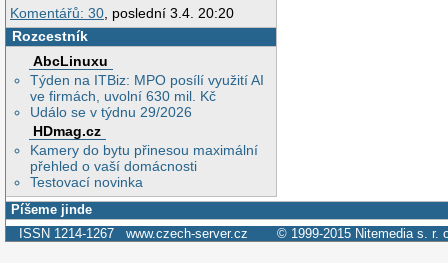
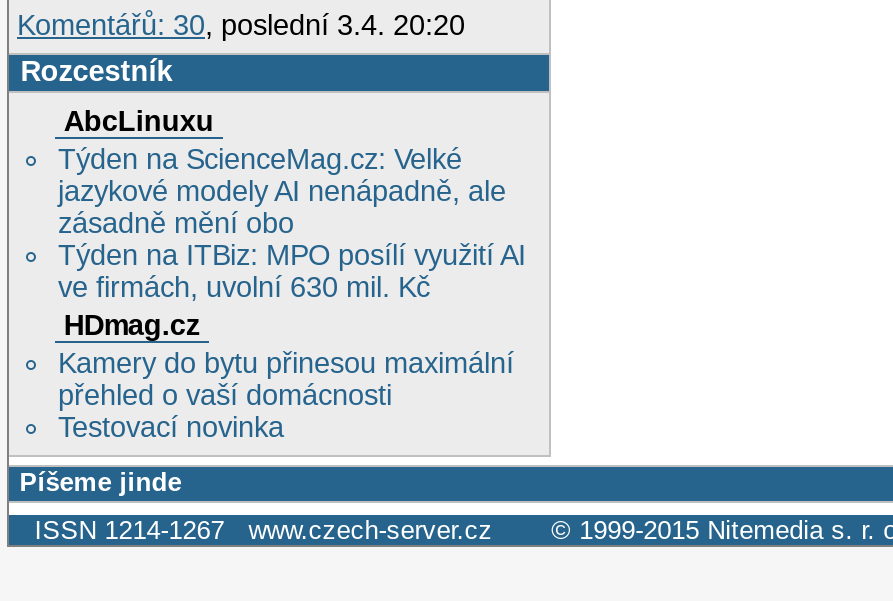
+ Týden na ScienceMag.cz: Velké
+ jazykové modely AI nenápadně, ale
+ zásadně mění obo

moved down: Týden na ITBiz: MPO posílí využití AI | ve firmách, uvolní 630 mil. Kč

- Událo se v týdnu 29/2026
